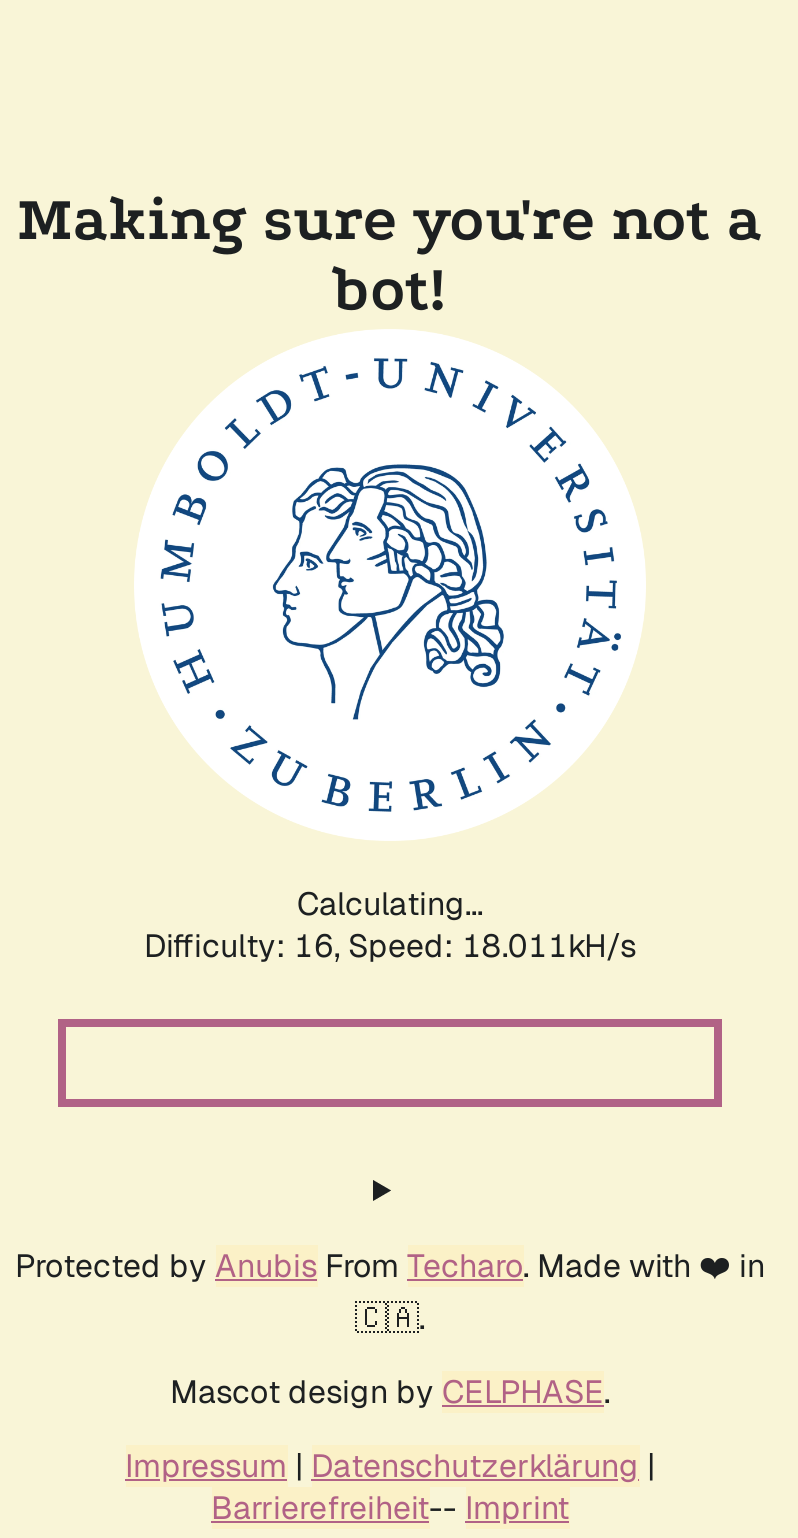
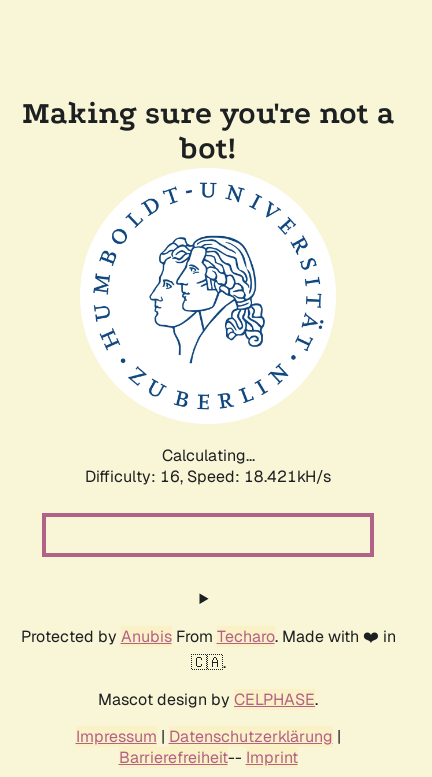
- Difficulty: 16, Speed: 18.011kH/s
+ Difficulty: 16, Speed: 18.421kH/s
